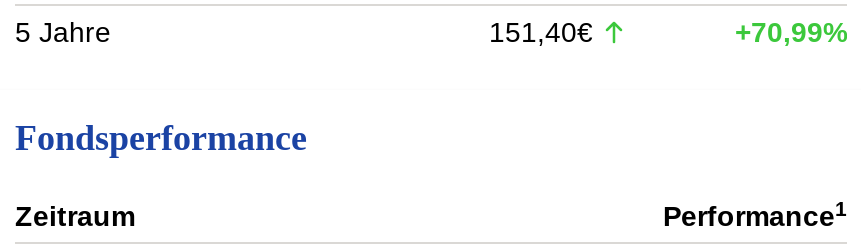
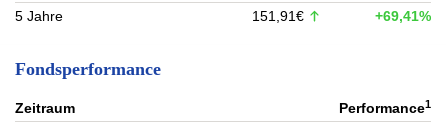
- 151,40€
+ 151,91€

- +70,99%
+ +69,41%
